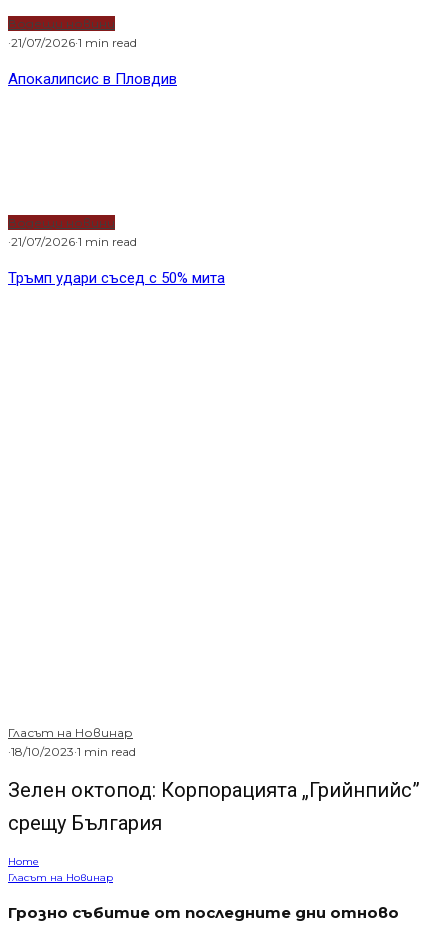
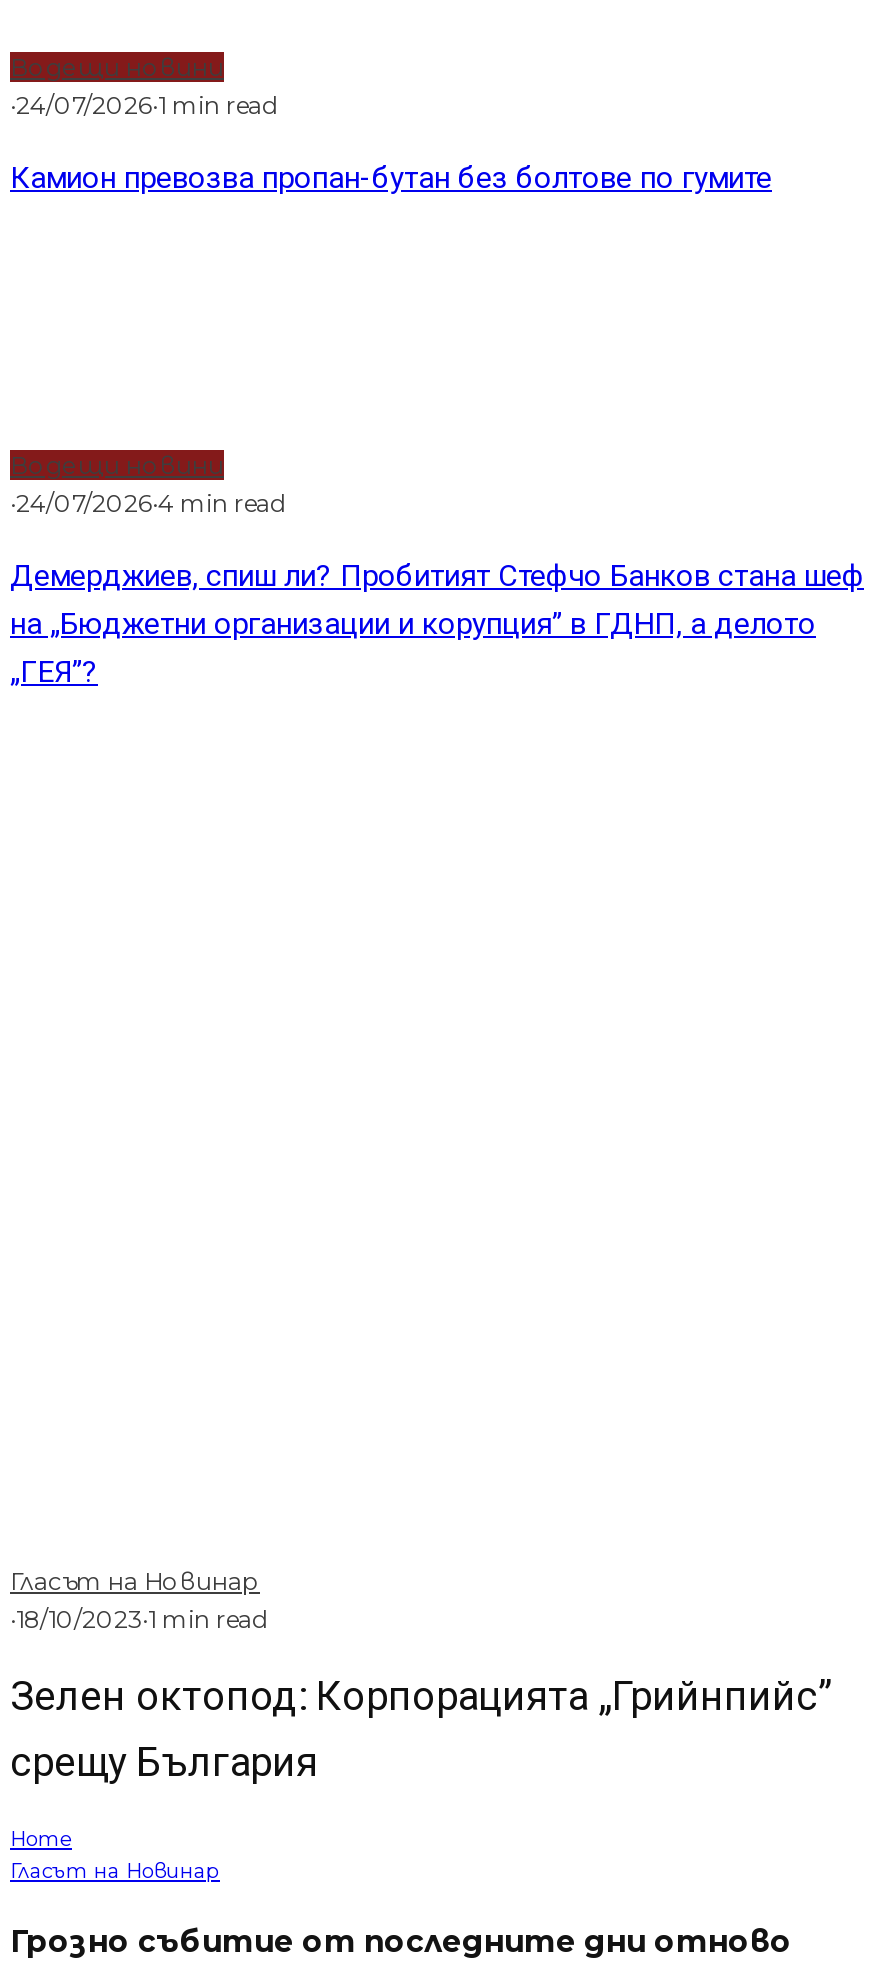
- ·21/07/2026·1 min read
+ ·24/07/2026·1 min read

- Апокалипсис в Пловдив
+ Камион превозва пропан-бутан без болтове по гумите

- ·21/07/2026·1 min read
+ ·24/07/2026·4 min read

- Тръмп удари съсед с 50% мита
+ Демерджиев, спиш ли? Пробитият Стефчо Банков стана шеф
+ на „Бюджетни организации и корупция” в ГДНП, а делото
+ „ГЕЯ”?
